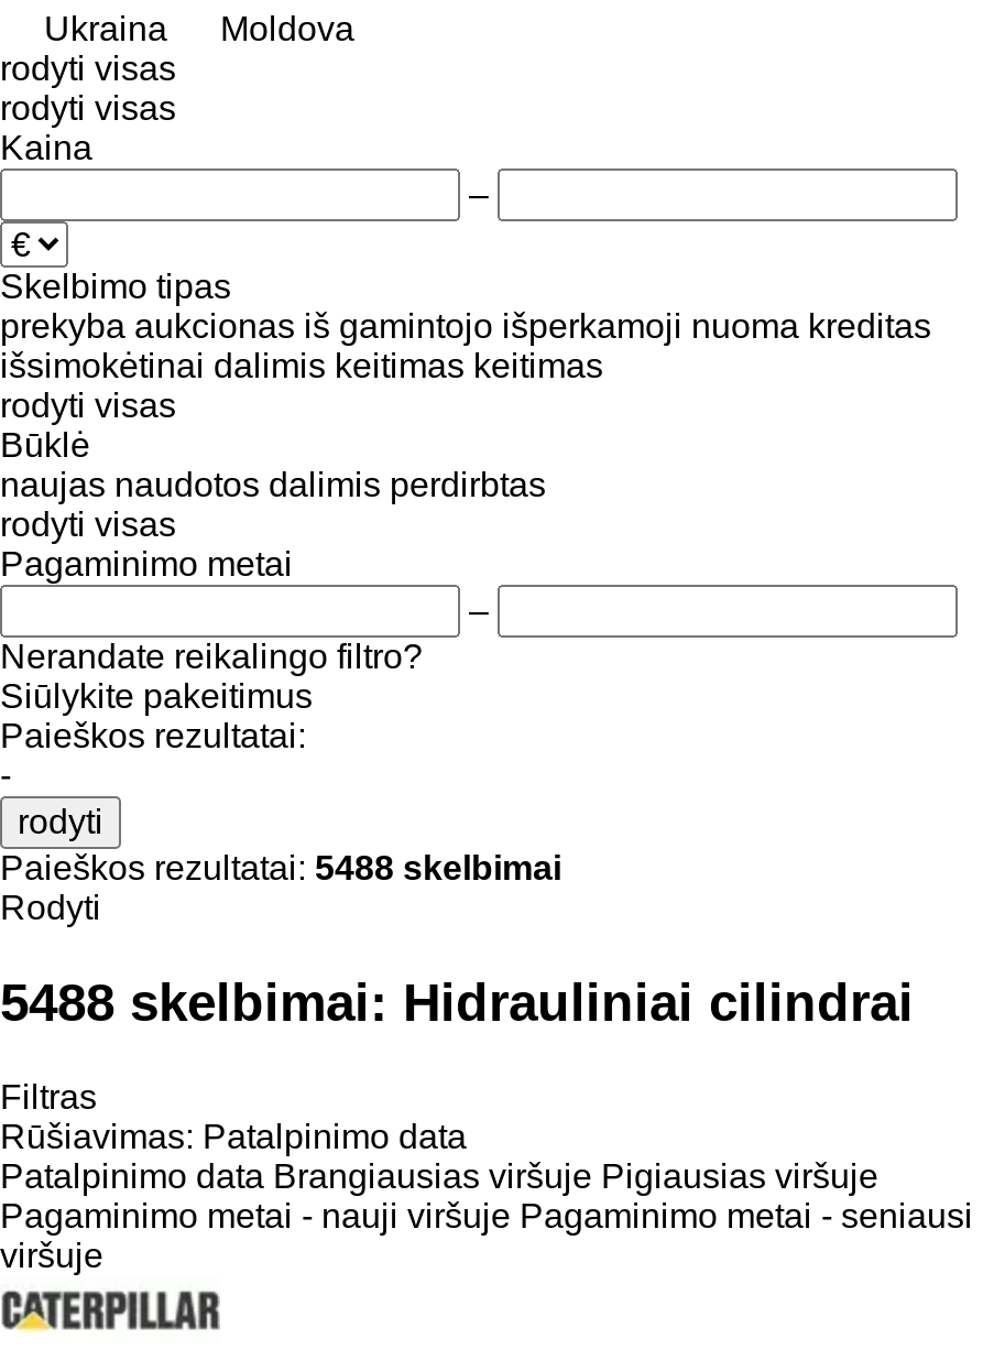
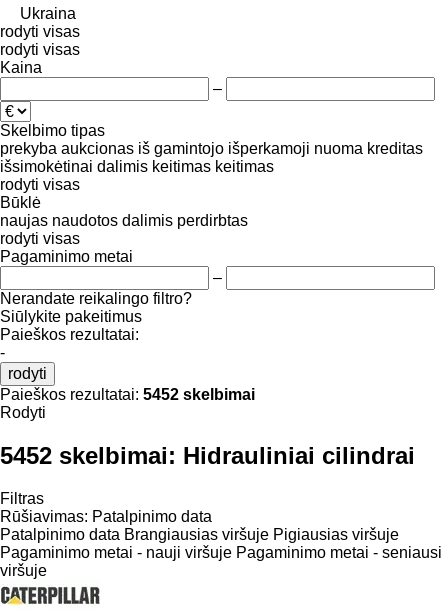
- Moldova

- Paieškos rezultatai: 5488 skelbimai
+ Paieškos rezultatai: 5452 skelbimai

- 5488 skelbimai: Hidrauliniai cilindrai
+ 5452 skelbimai: Hidrauliniai cilindrai
